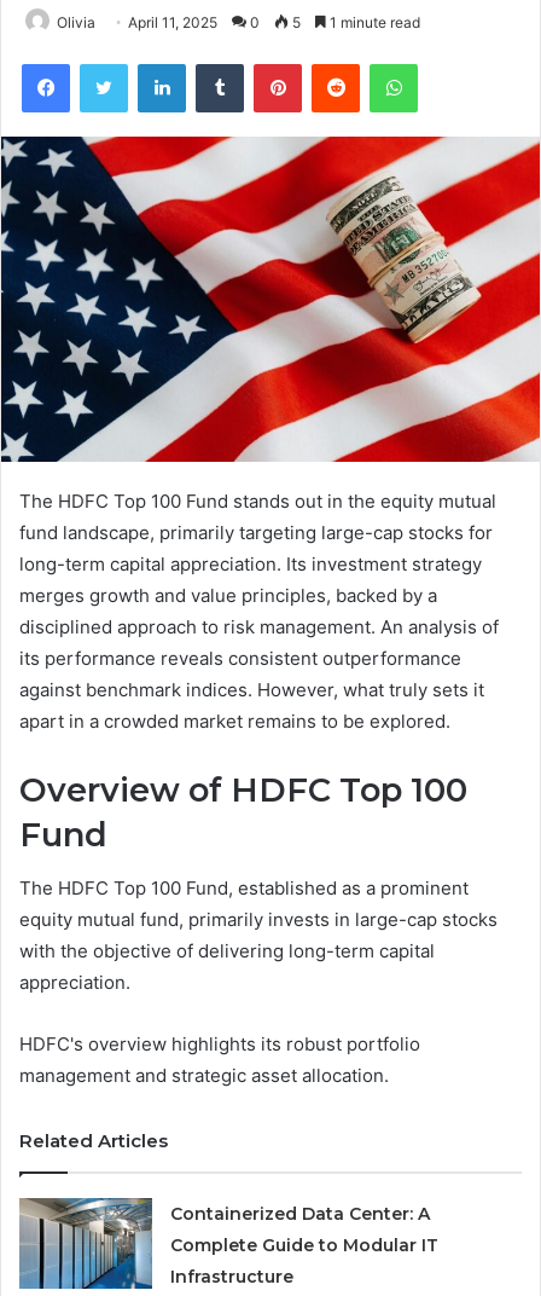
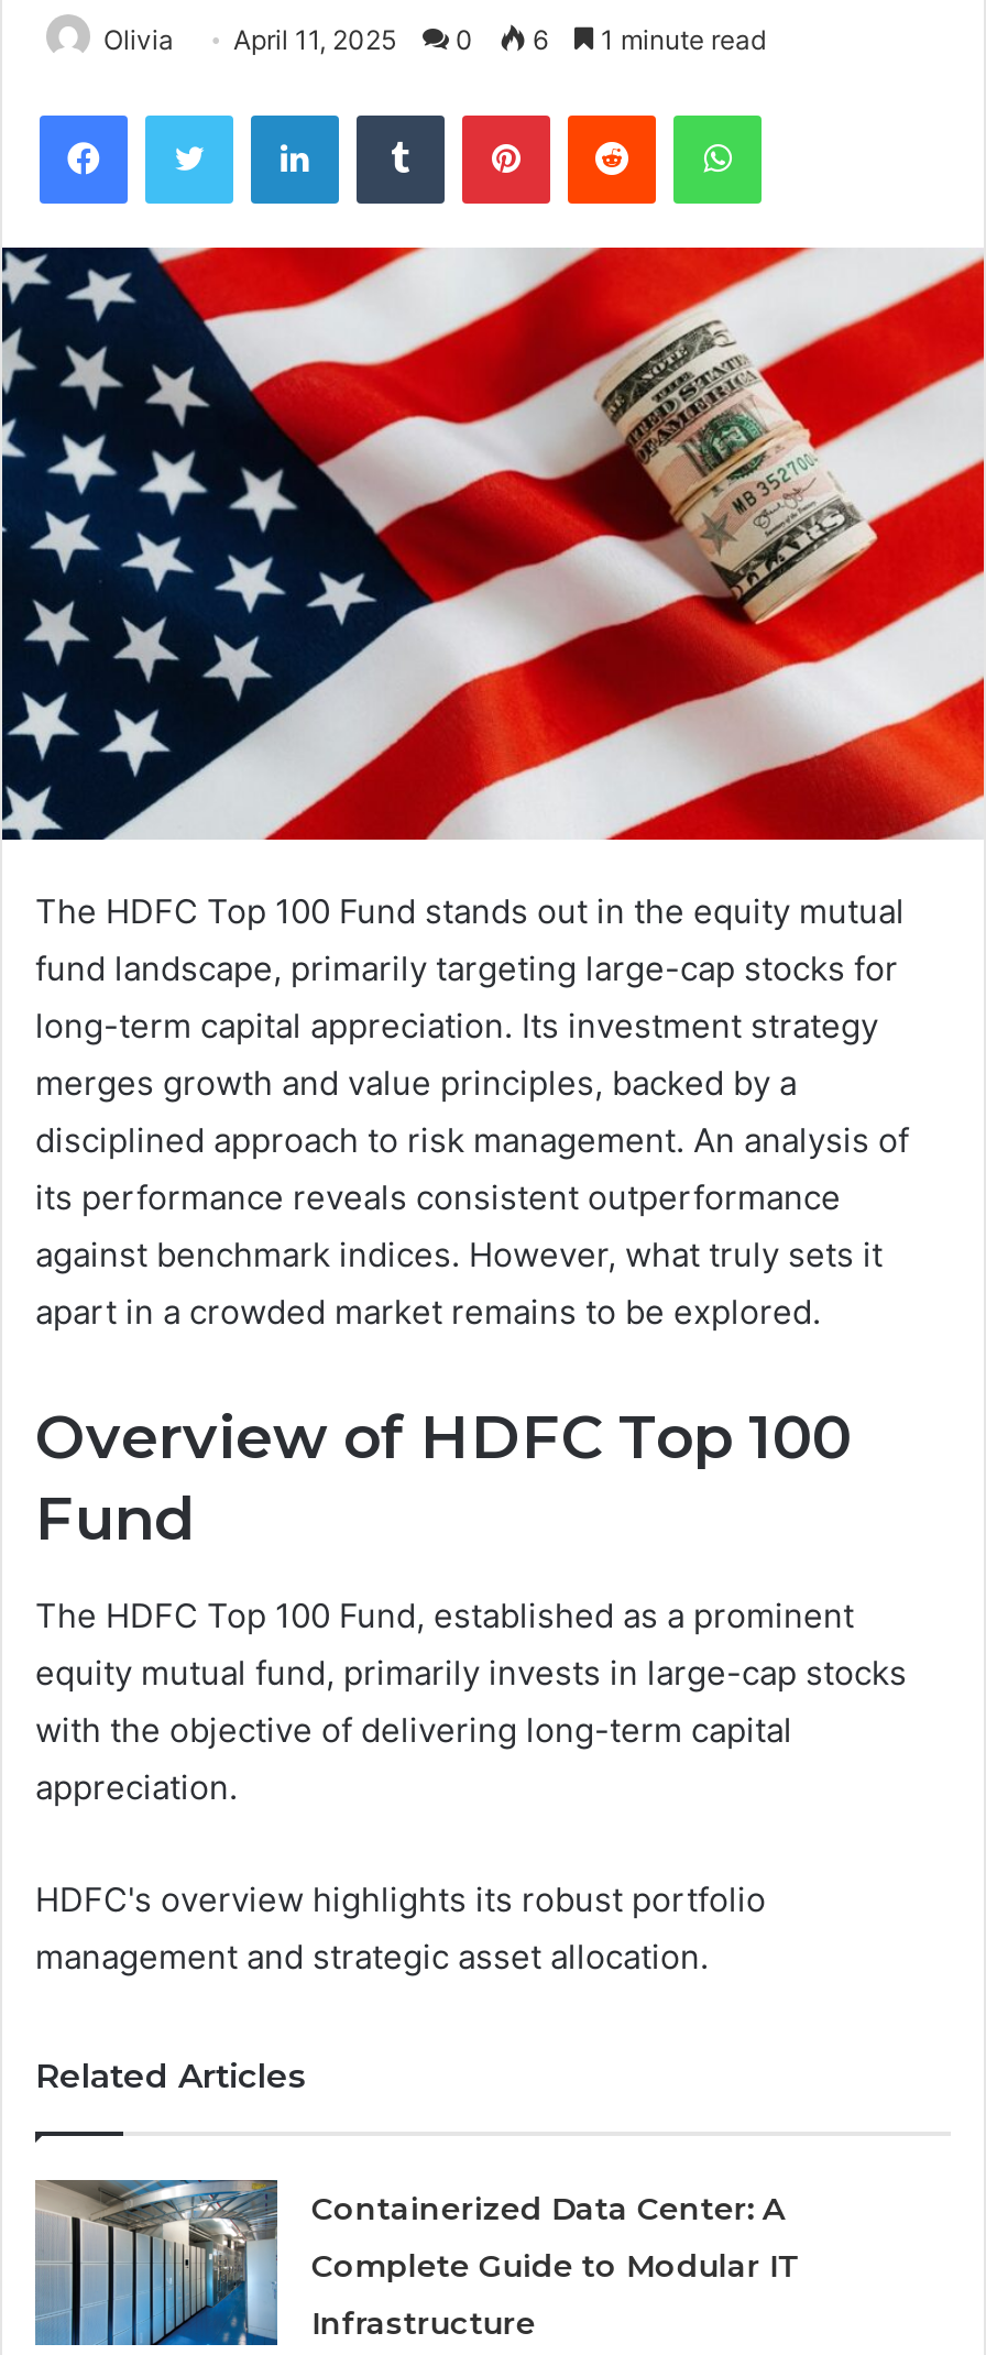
- Olivia April 11, 2025 0 5 1 minute read
+ Olivia April 11, 2025 0 6 1 minute read
